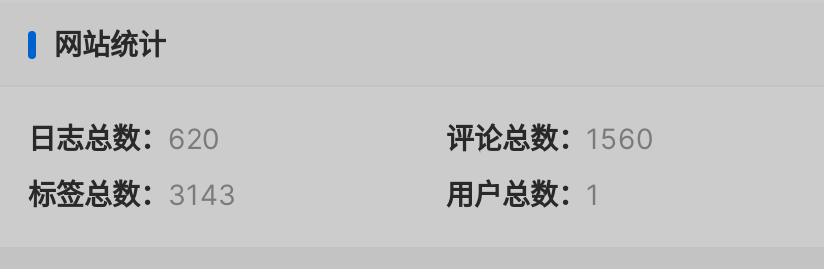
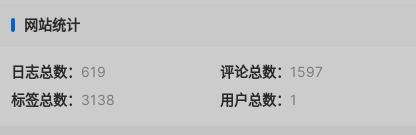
- 日志总数：620
+ 日志总数：619

- 评论总数：1560
+ 评论总数：1597

- 标签总数：3143
+ 标签总数：3138
